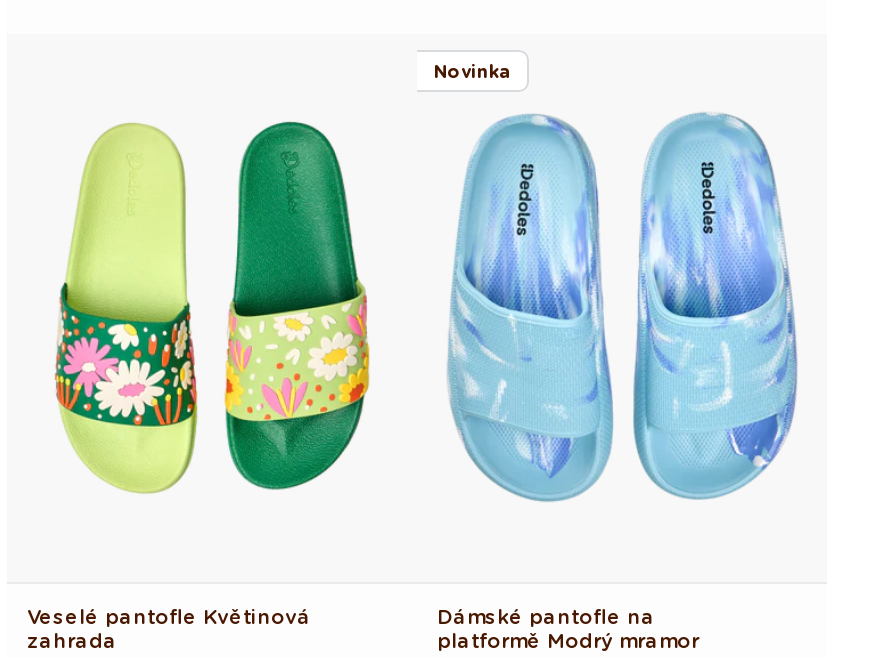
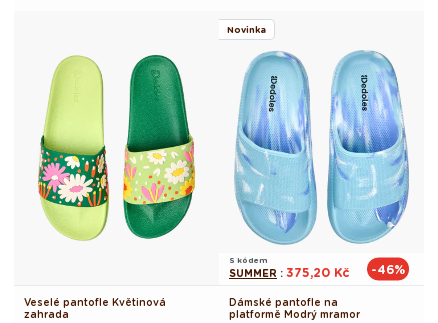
+ S kódem
+ SUMMER: 375,20 Kč
+ -46%
